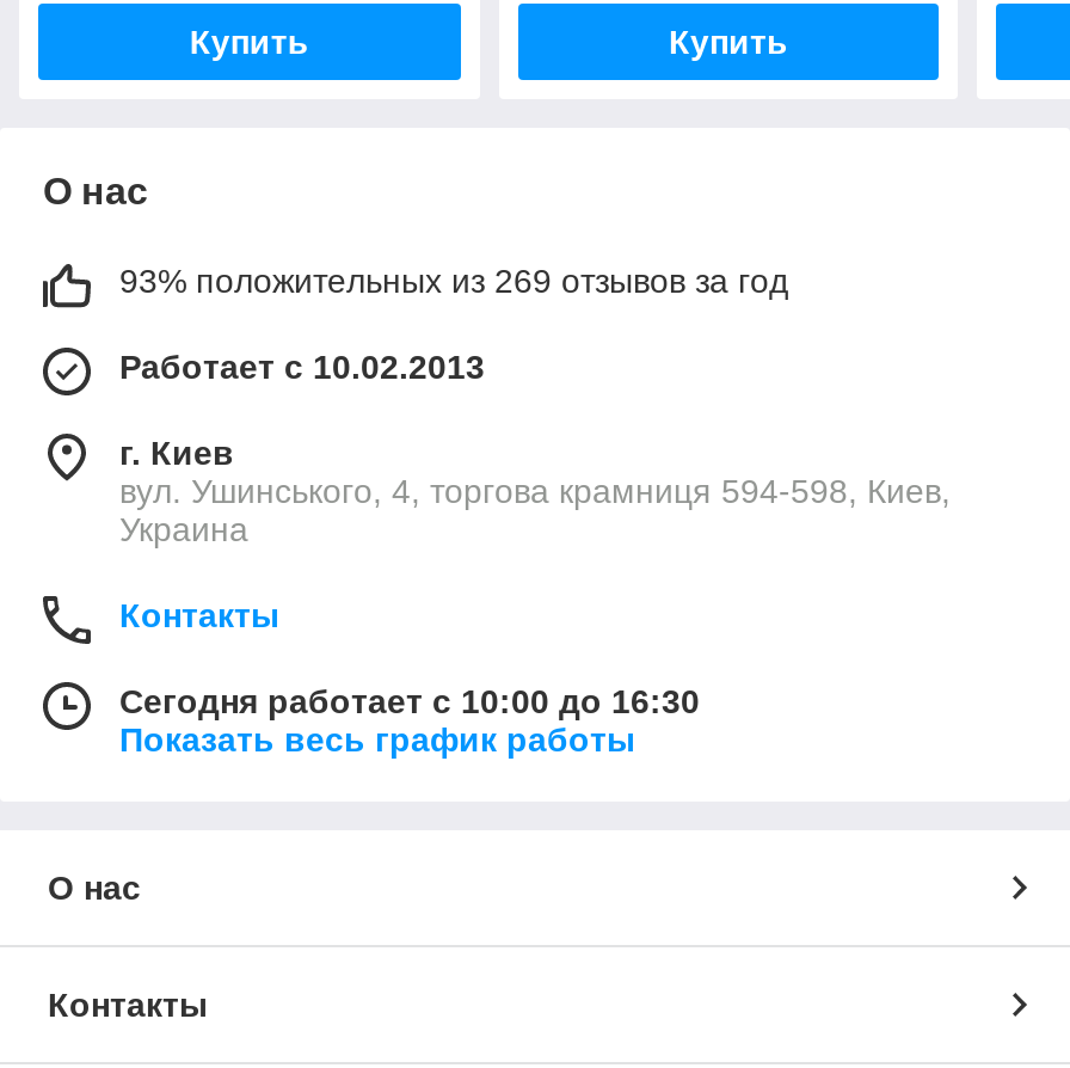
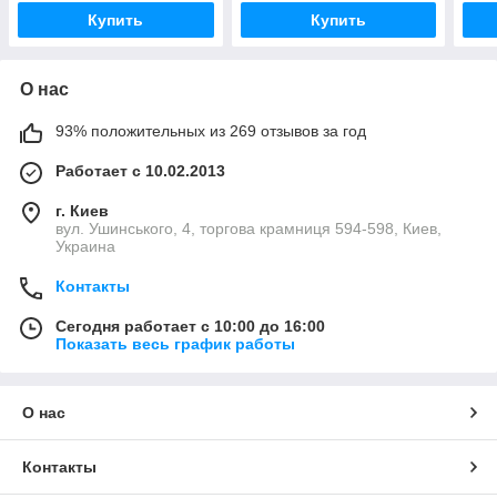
- Сегодня работает с 10:00 до 16:30
+ Сегодня работает с 10:00 до 16:00
